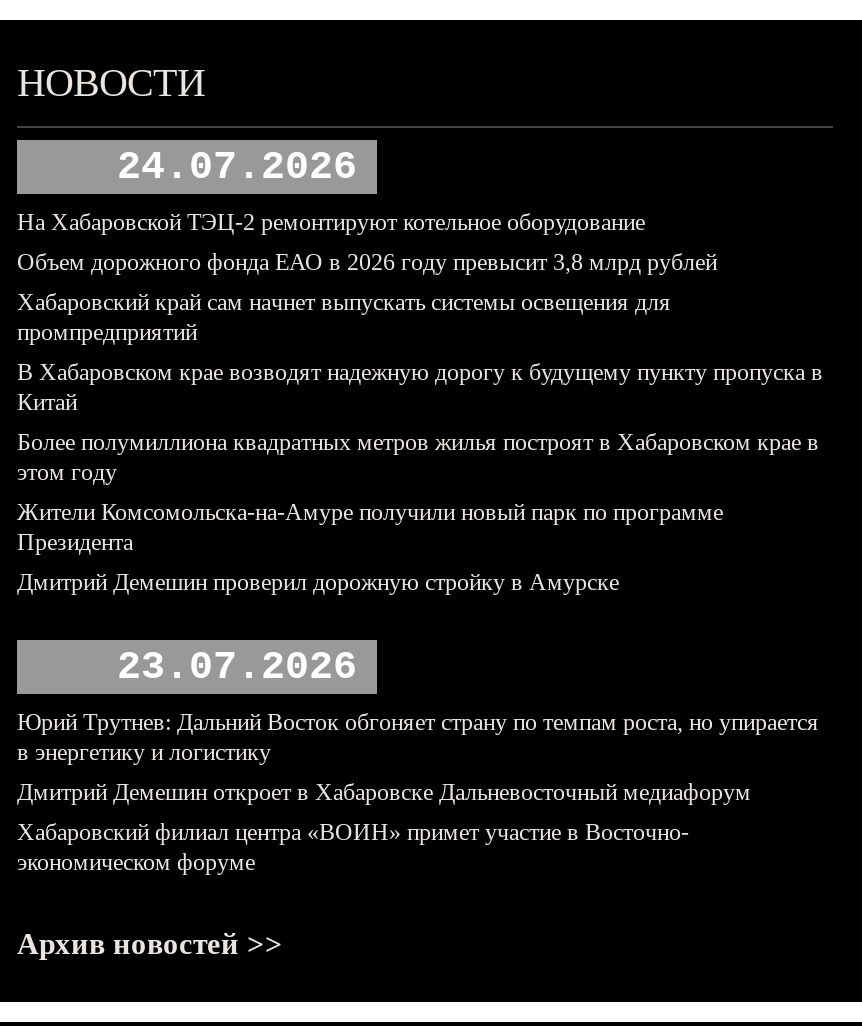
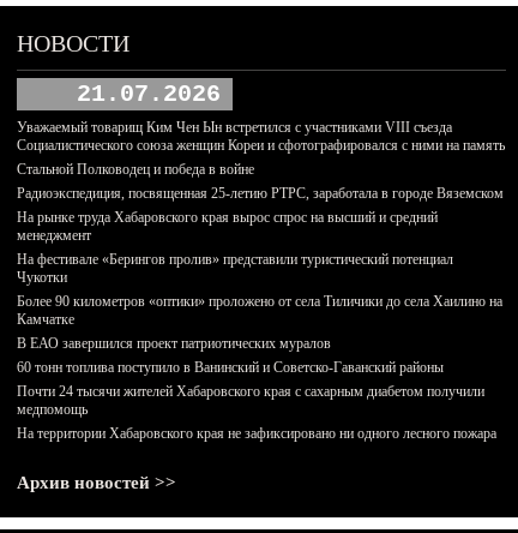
- 24.07.2026
- На Хабаровской ТЭЦ-2 ремонтируют котельное оборудование
- Объем дорожного фонда ЕАО в 2026 году превысит 3,8 млрд рублей
- Хабаровский край сам начнет выпускать системы освещения для
- промпредприятий
- В Хабаровском крае возводят надежную дорогу к будущему пункту пропуска в
- Китай
- Более полумиллиона квадратных метров жилья построят в Хабаровском крае в
- этом году
- Жители Комсомольска-на-Амуре получили новый парк по программе
- Президента
- Дмитрий Демешин проверил дорожную стройку в Амурске
- 23.07.2026
- Юрий Трутнев: Дальний Восток обгоняет страну по темпам роста, но упирается
- в энергетику и логистику
- Дмитрий Демешин откроет в Хабаровске Дальневосточный медиафорум
- Хабаровский филиал центра «ВОИН» примет участие в Восточно-
- экономическом форуме
+ 21.07.2026
+ Уважаемый товарищ Ким Чен Ын встретился с участниками VIII съезда
+ Социалистического союза женщин Кореи и сфотографировался с ними на память
+ Стальной Полководец и победа в войне
+ Радиоэкспедиция, посвященная 25-летию РТРС, заработала в городе Вяземском
+ На рынке труда Хабаровского края вырос спрос на высший и средний
+ менеджмент
+ На фестивале «Берингов пролив» представили туристический потенциал
+ Чукотки
+ Более 90 километров «оптики» проложено от села Тиличики до села Хаилино на
+ Камчатке
+ В ЕАО завершился проект патриотических муралов
+ 60 тонн топлива поступило в Ванинский и Советско-Гаванский районы
+ Почти 24 тысячи жителей Хабаровского края с сахарным диабетом получили
+ медпомощь
+ На территории Хабаровского края не зафиксировано ни одного лесного пожара
